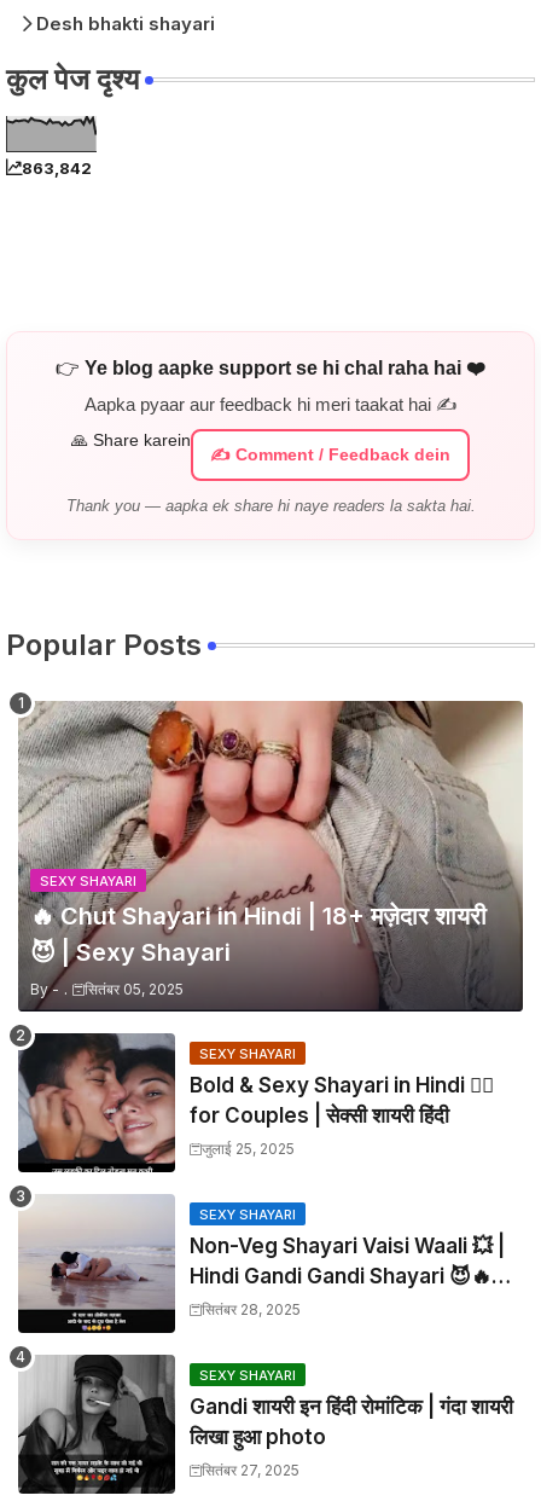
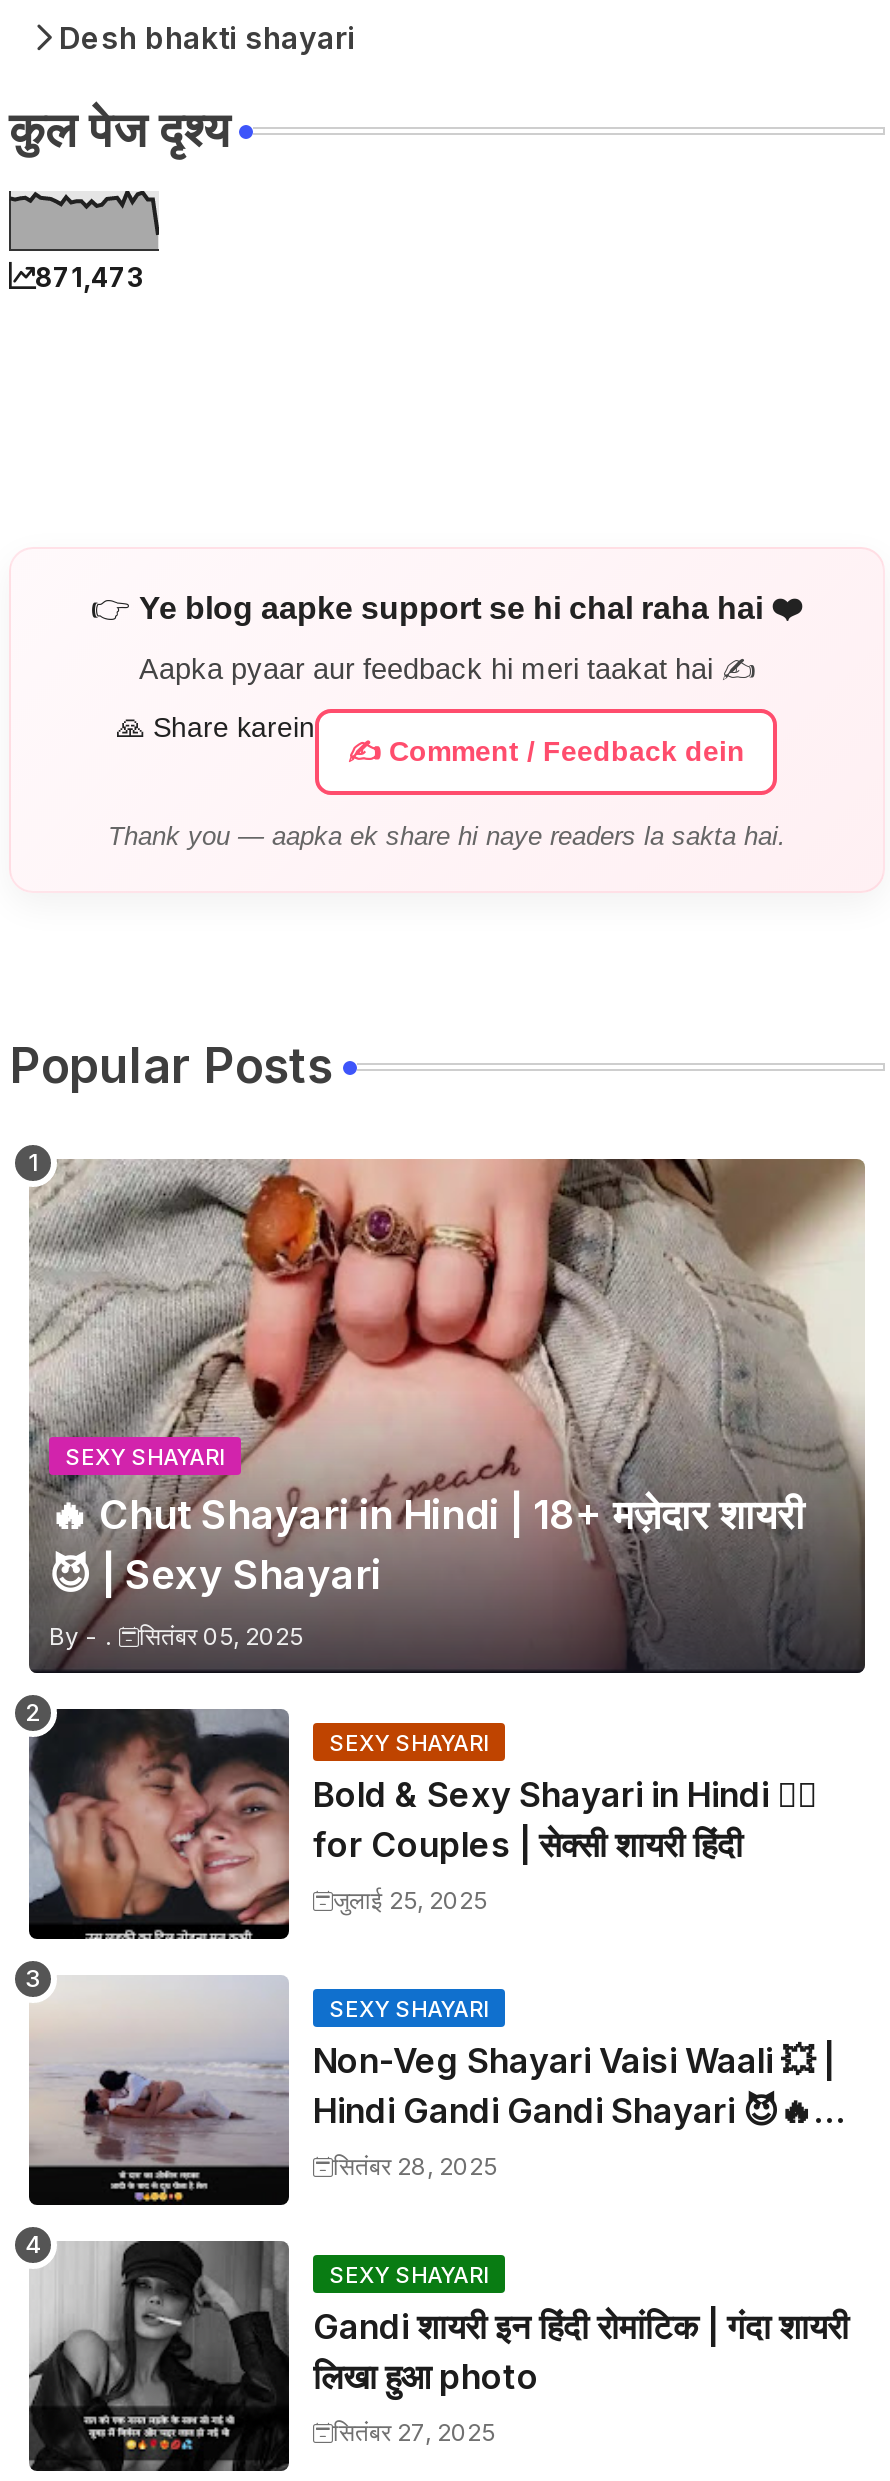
- 863,842
+ 871,473
